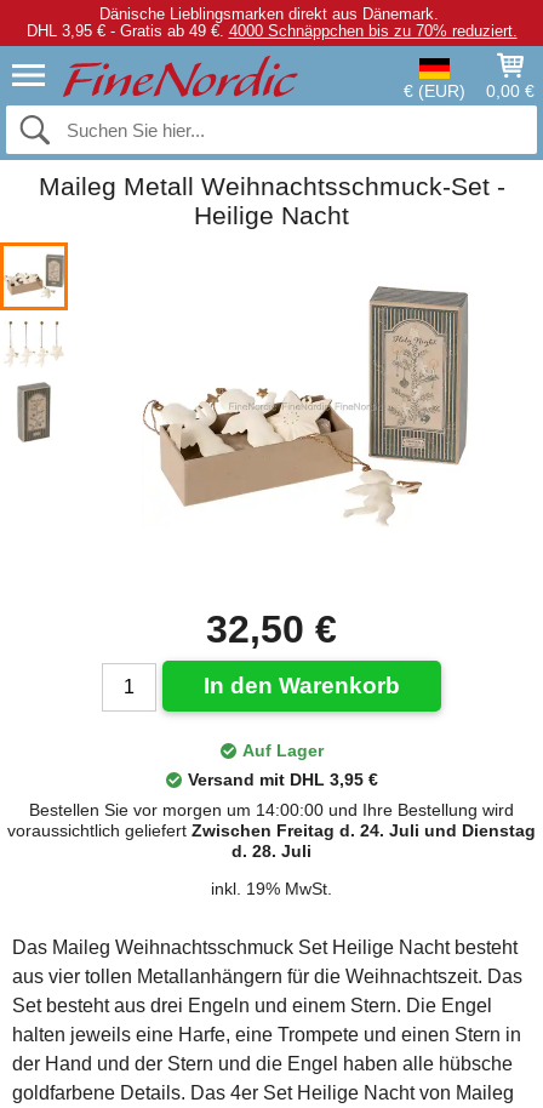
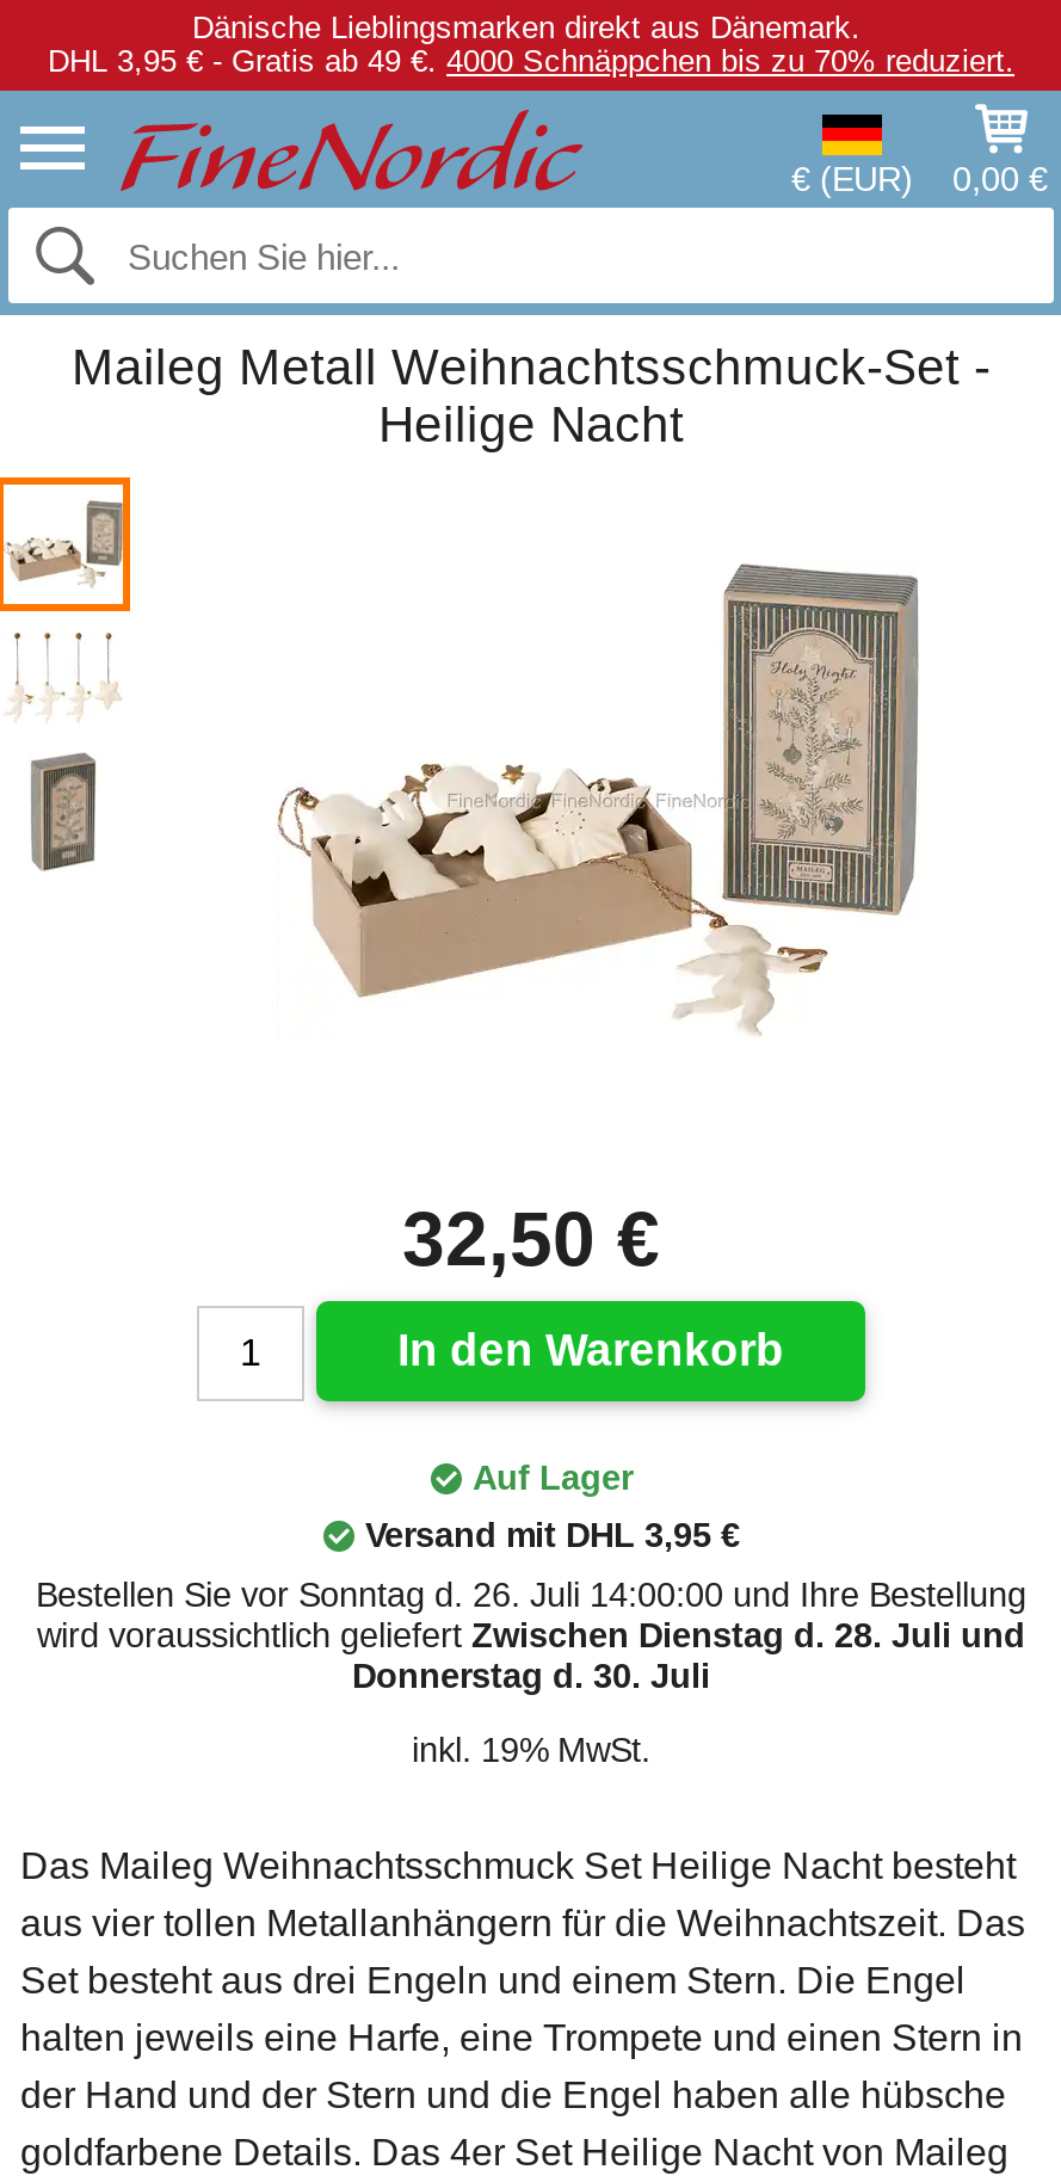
- Bestellen Sie vor morgen um 14:00:00 und Ihre Bestellung wird
- voraussichtlich geliefert Zwischen Freitag d. 24. Juli und Dienstag
- d. 28. Juli
+ Bestellen Sie vor Sonntag d. 26. Juli 14:00:00 und Ihre Bestellung
+ wird voraussichtlich geliefert Zwischen Dienstag d. 28. Juli und
+ Donnerstag d. 30. Juli
